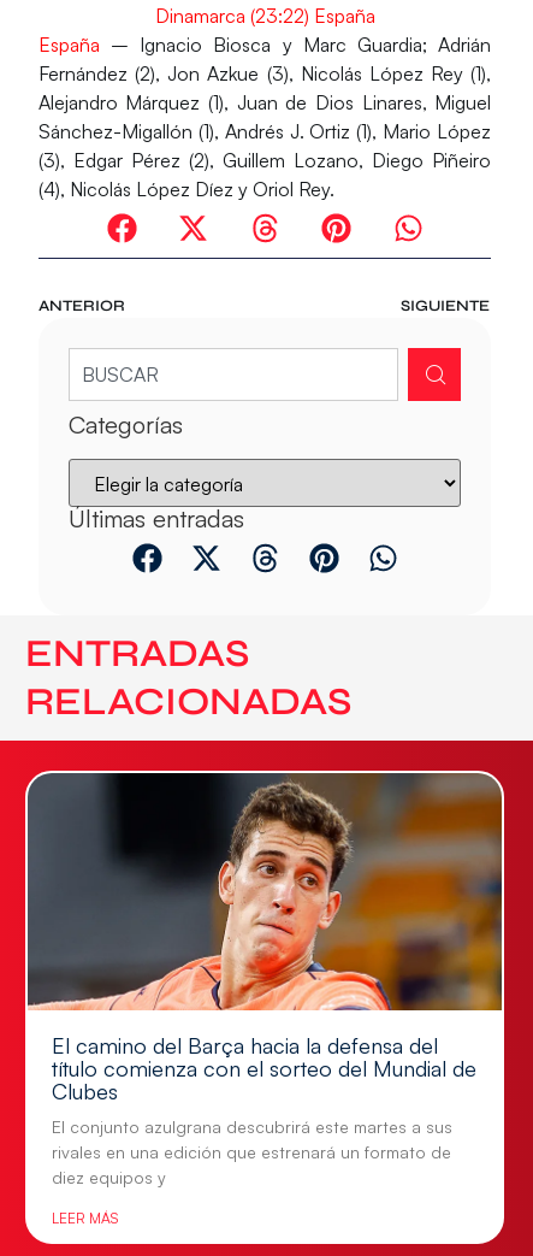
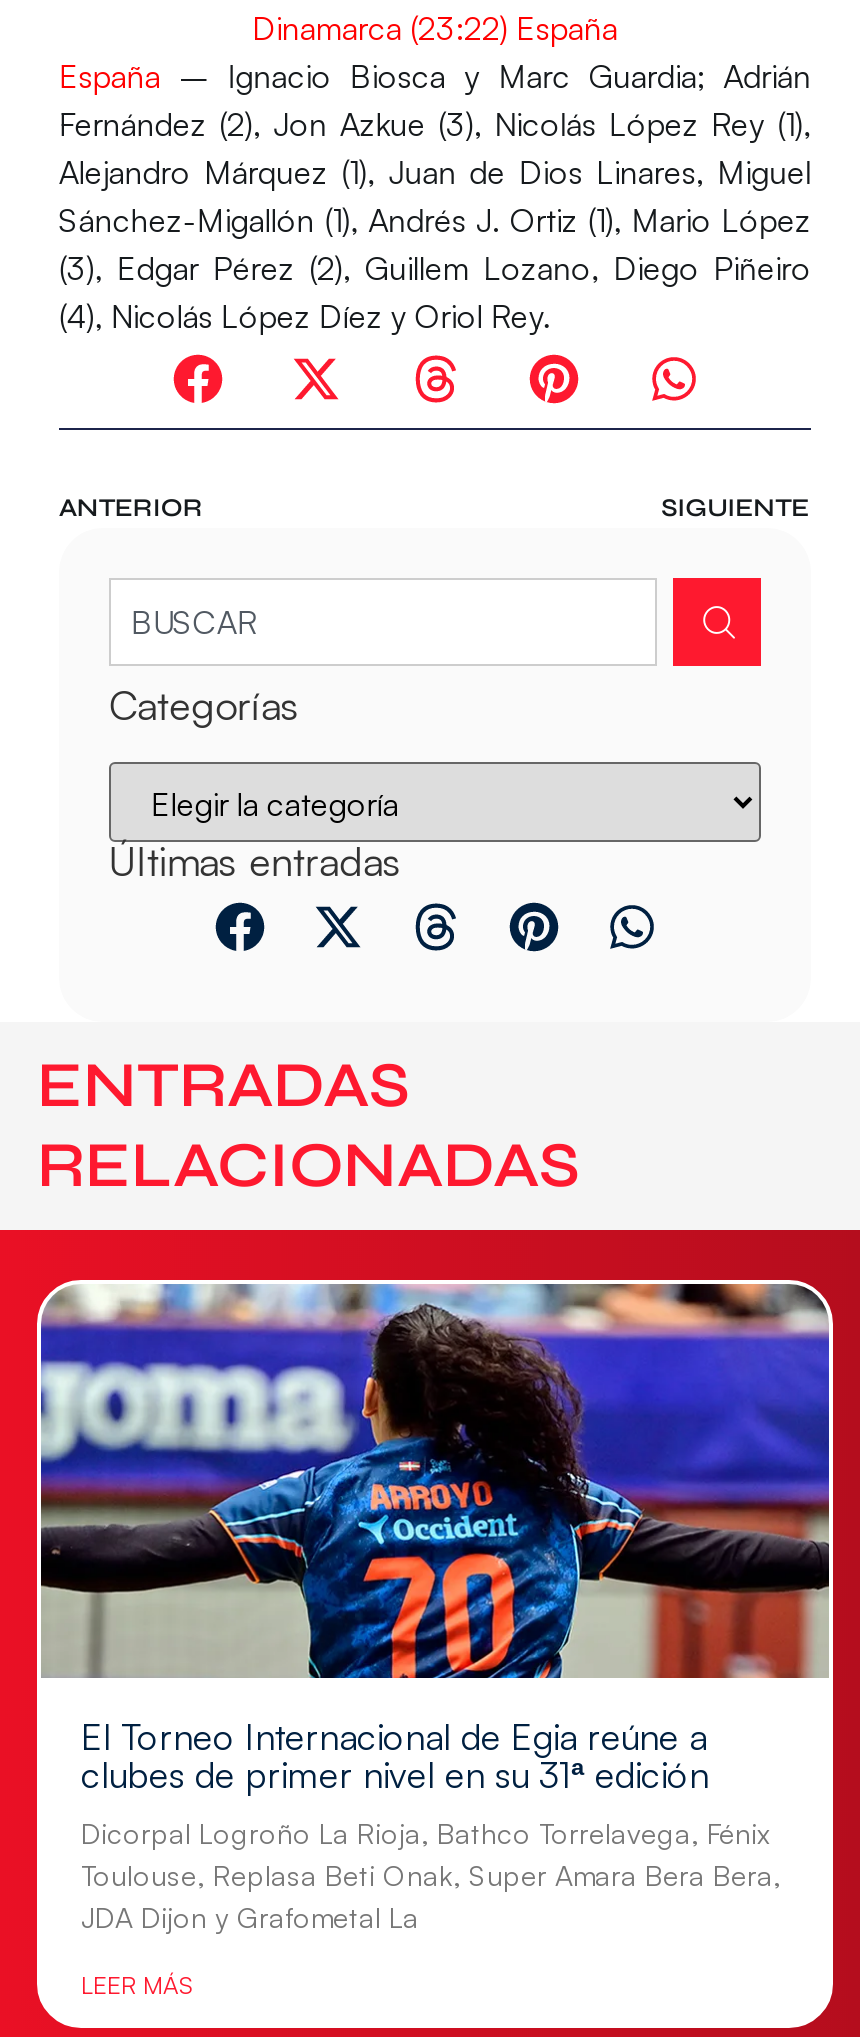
- [image]
- El camino del Barça hacia la defensa del
- título comienza con el sorteo del Mundial de
- Clubes
+ [image]
+ El Torneo Internacional de Egia reúne a
+ clubes de primer nivel en su 31ª edición

- El conjunto azulgrana descubrirá este martes a sus
- rivales en una edición que estrenará un formato de
- diez equipos y
+ Dicorpal Logroño La Rioja, Bathco Torrelavega, Fénix
+ Toulouse, Replasa Beti Onak, Super Amara Bera Bera,
+ JDA Dijon y Grafometal La
